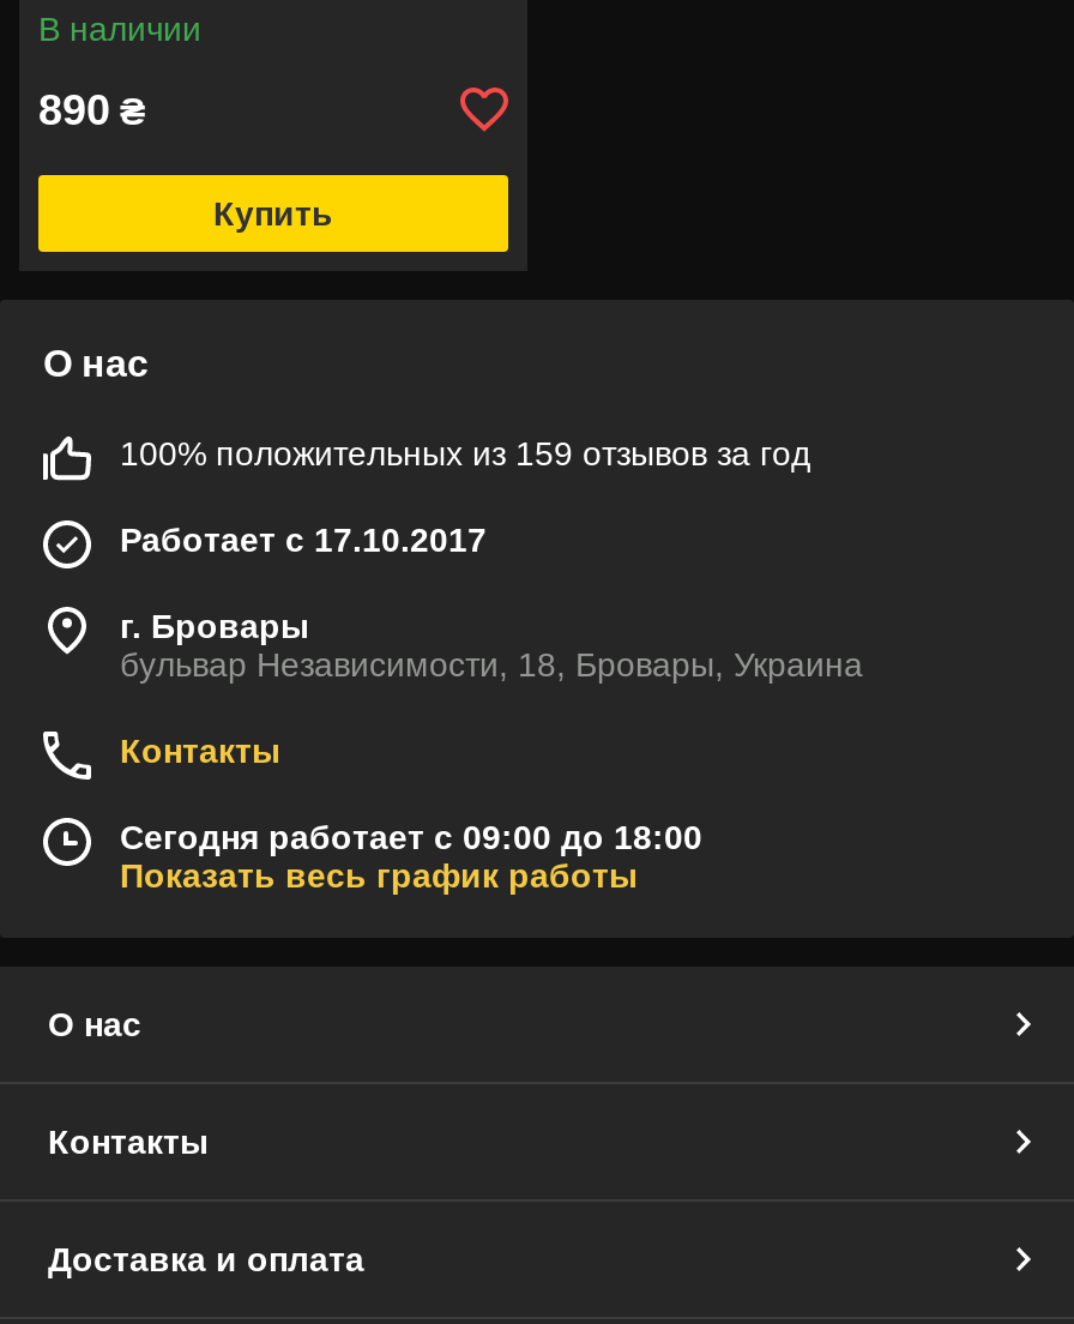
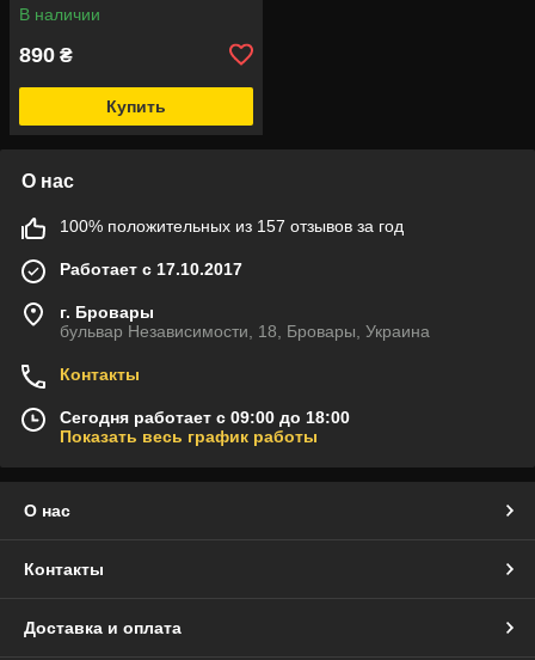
- 100% положительных из 159 отзывов за год
+ 100% положительных из 157 отзывов за год
